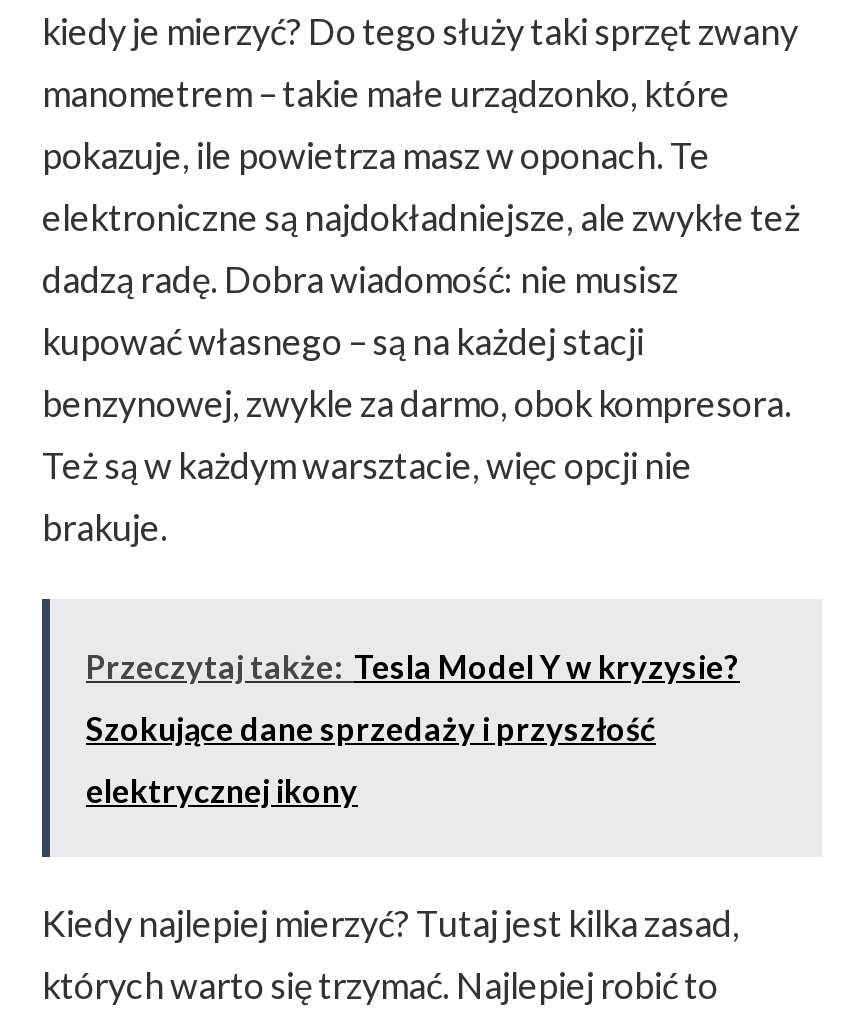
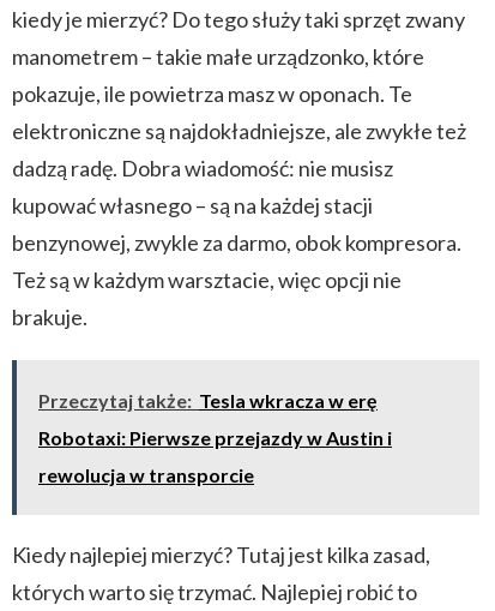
- Przeczytaj także: Tesla Model Y w kryzysie?
+ Przeczytaj także: Tesla wkracza w erę

- Szokujące dane sprzedaży i przyszłość
+ Robotaxi: Pierwsze przejazdy w Austin i

- elektrycznej ikony
+ rewolucja w transporcie
